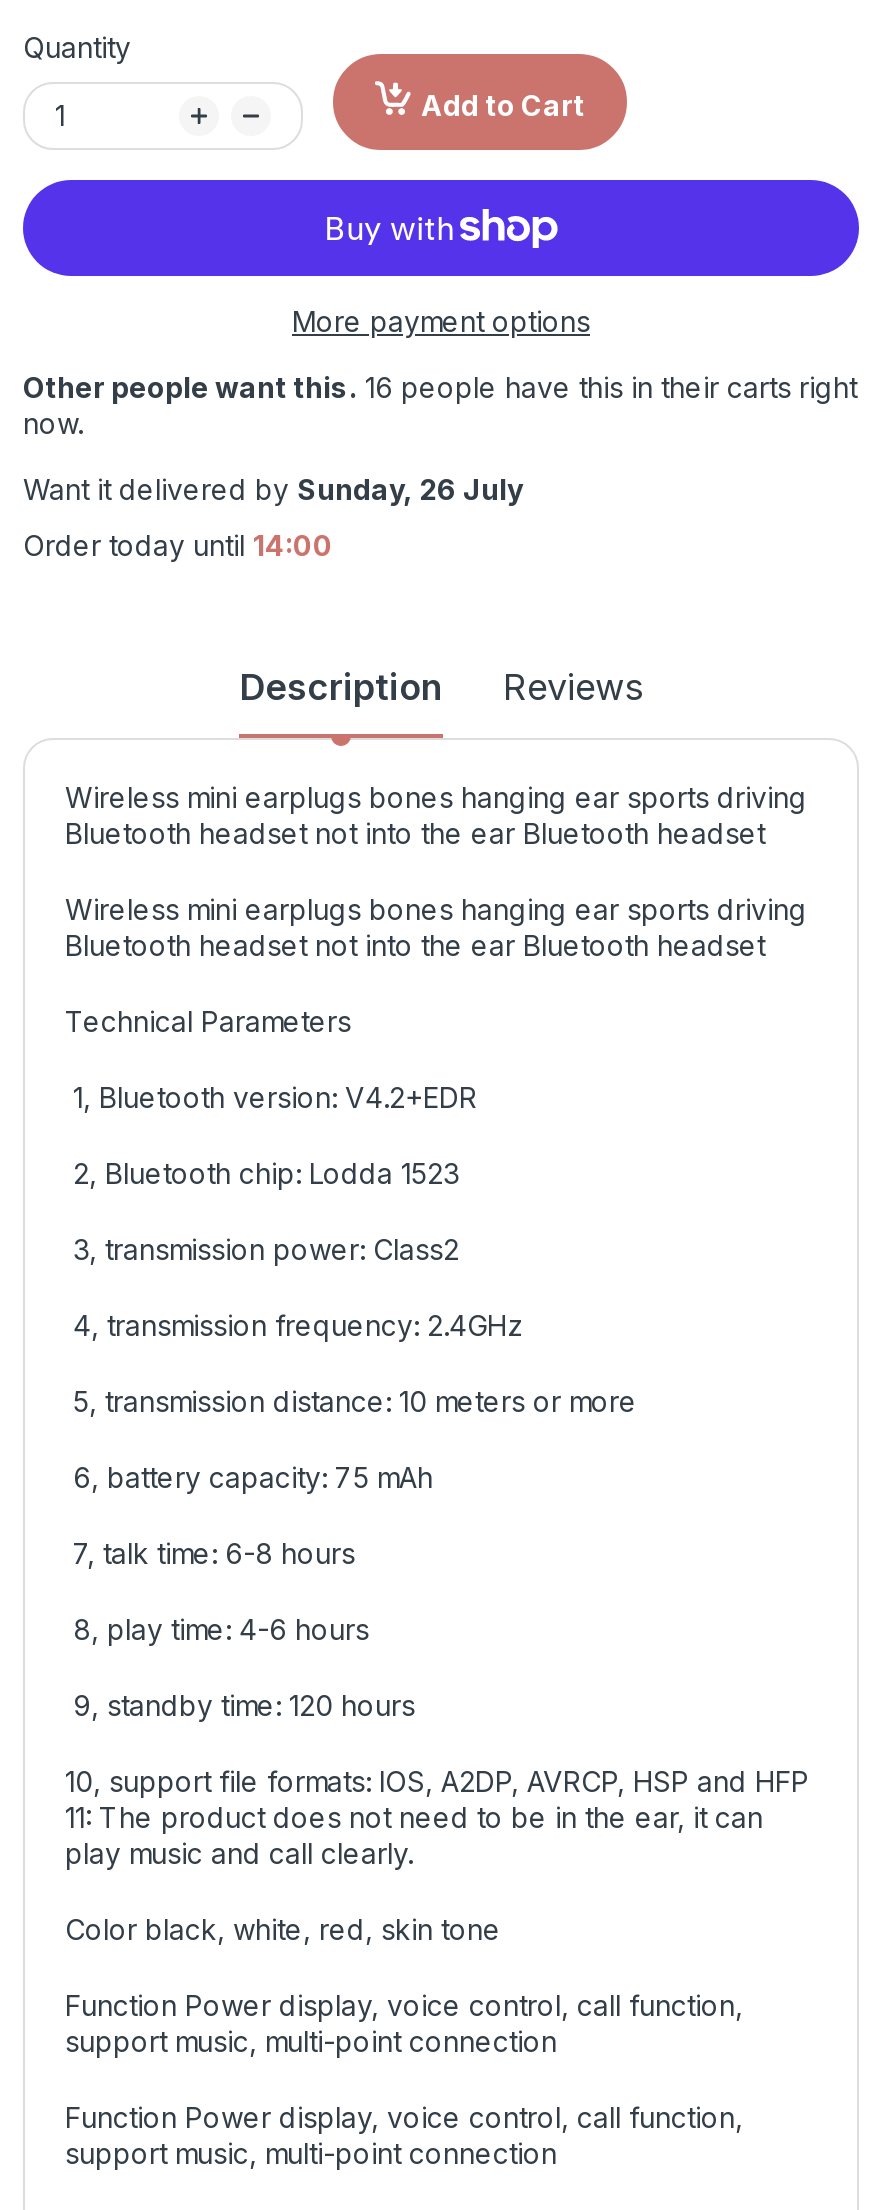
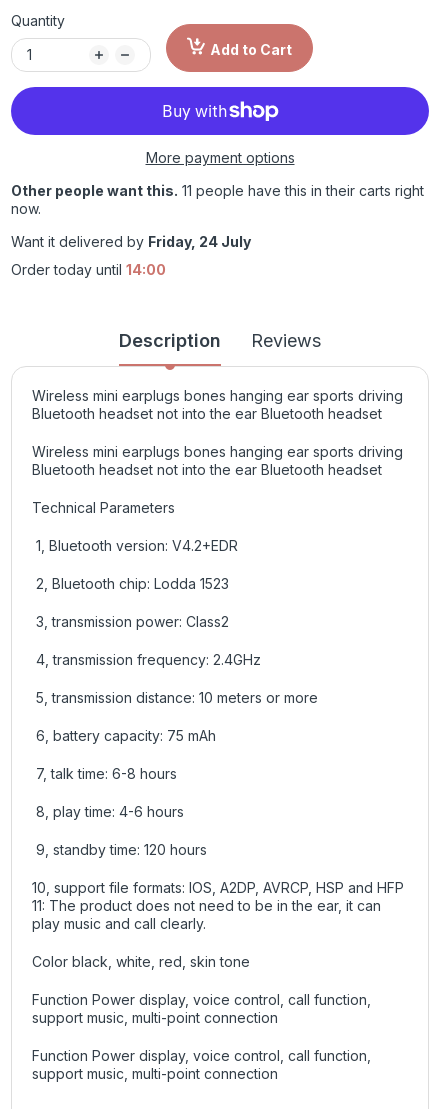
- Other people want this. 16 people have this in their carts right
+ Other people want this. 11 people have this in their carts right

- Want it delivered by Sunday, 26 July
+ Want it delivered by Friday, 24 July
